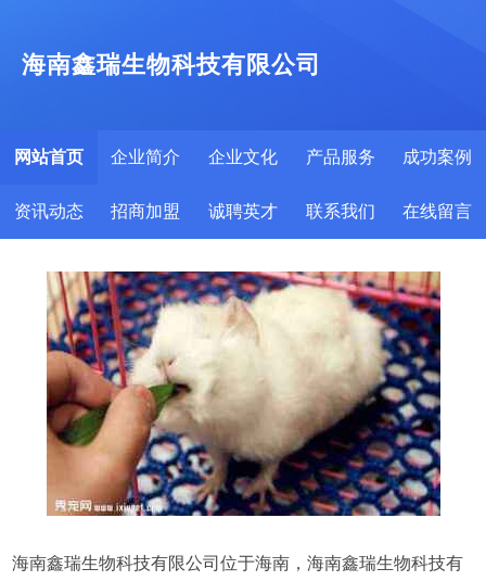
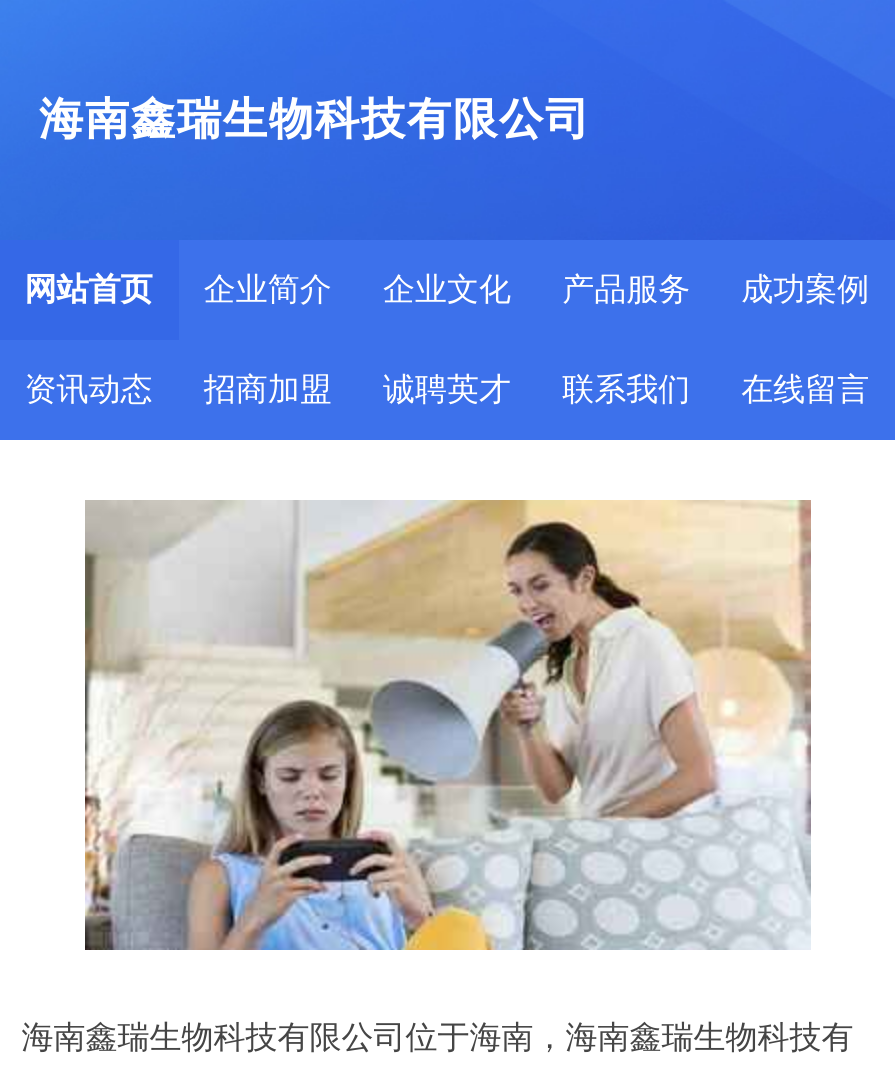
- [image]
+ [image]
